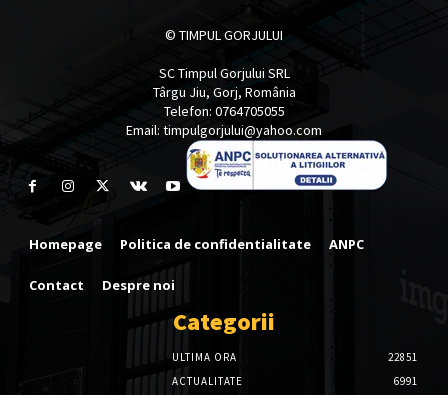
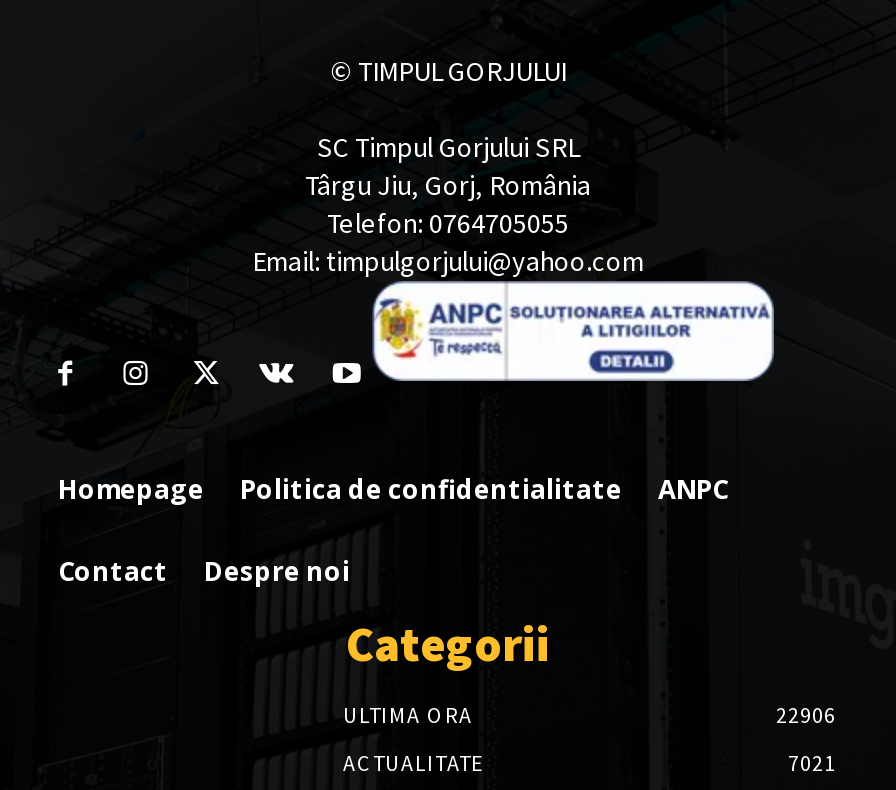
- 22851
+ 22906

- 6991
+ 7021
